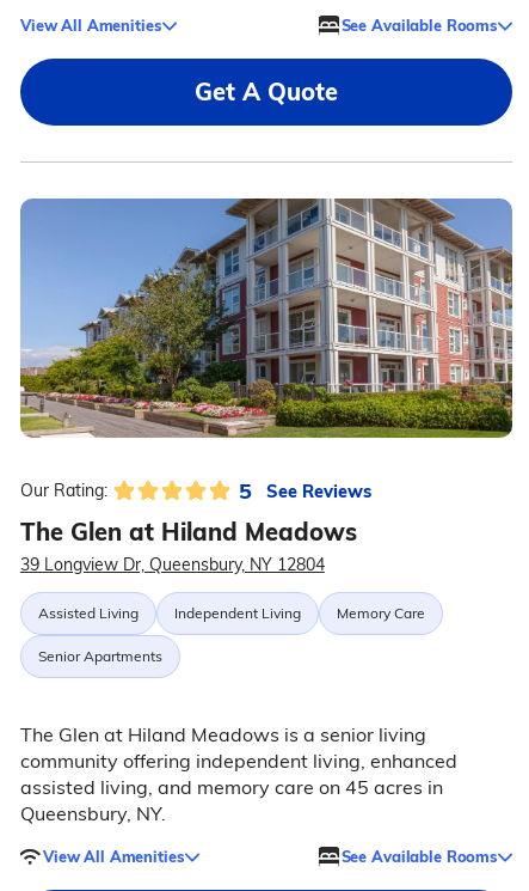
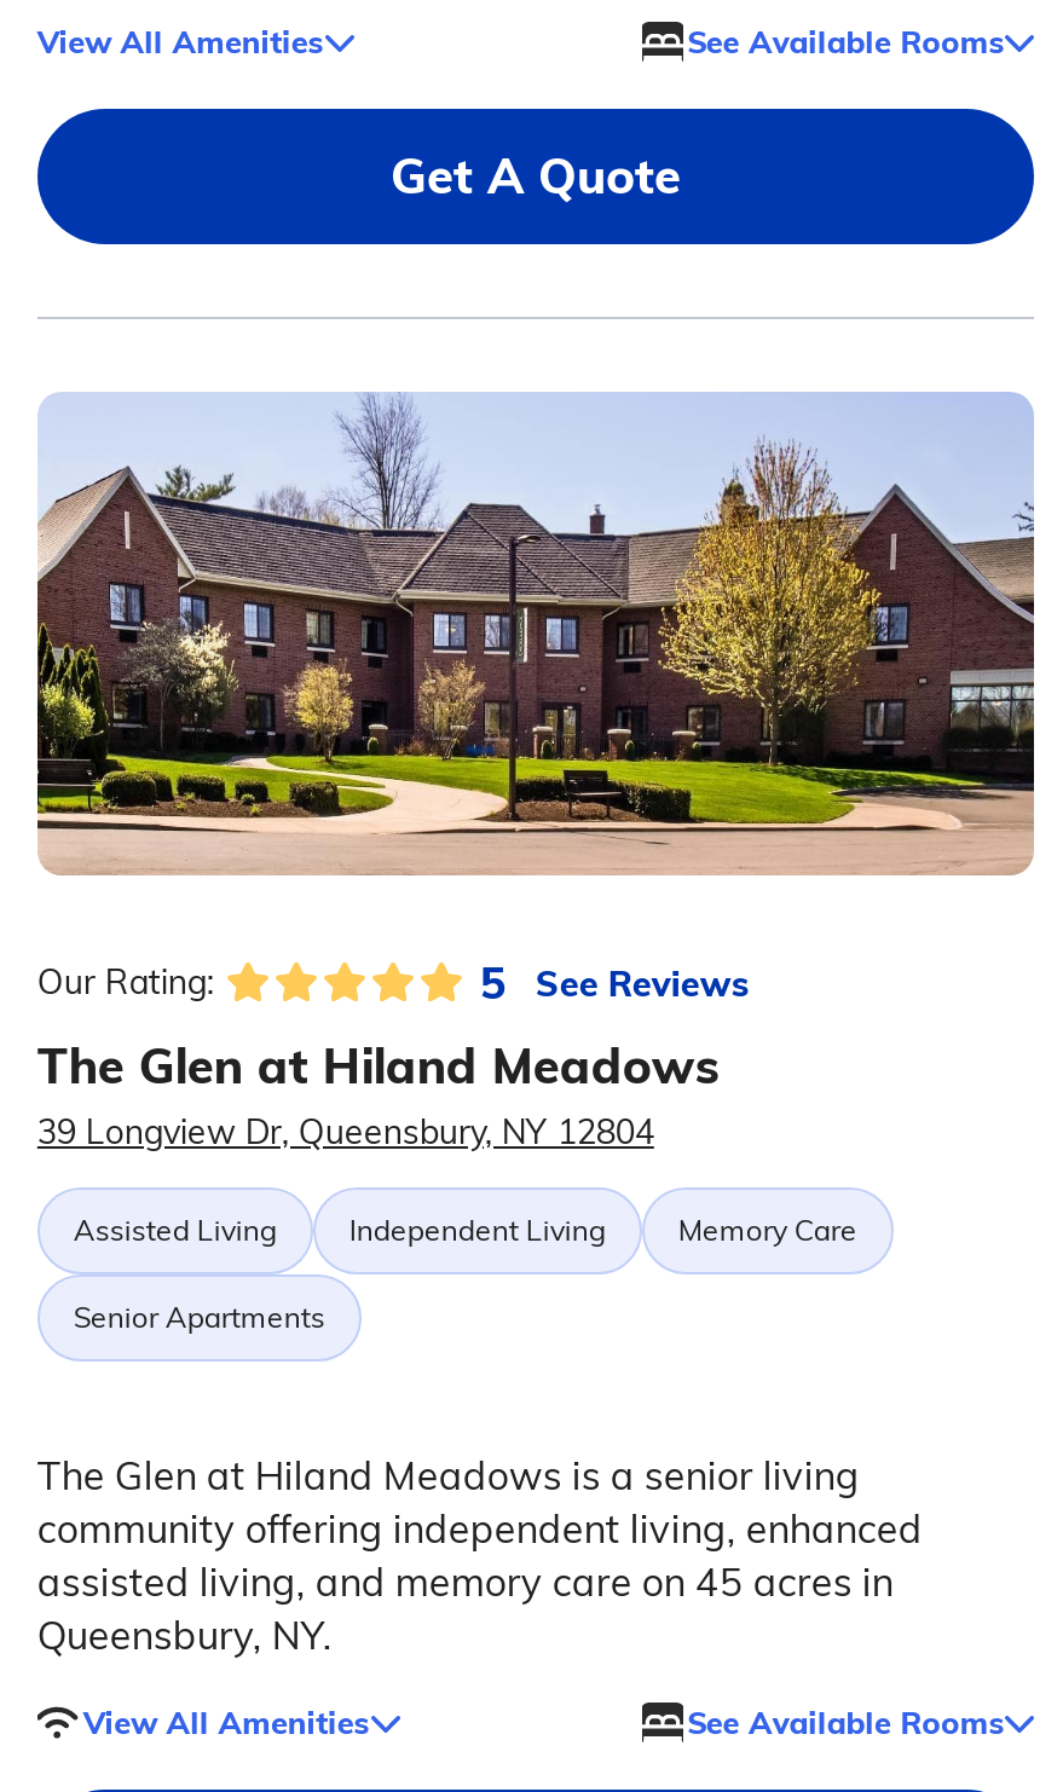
- [image]
+ [image]
